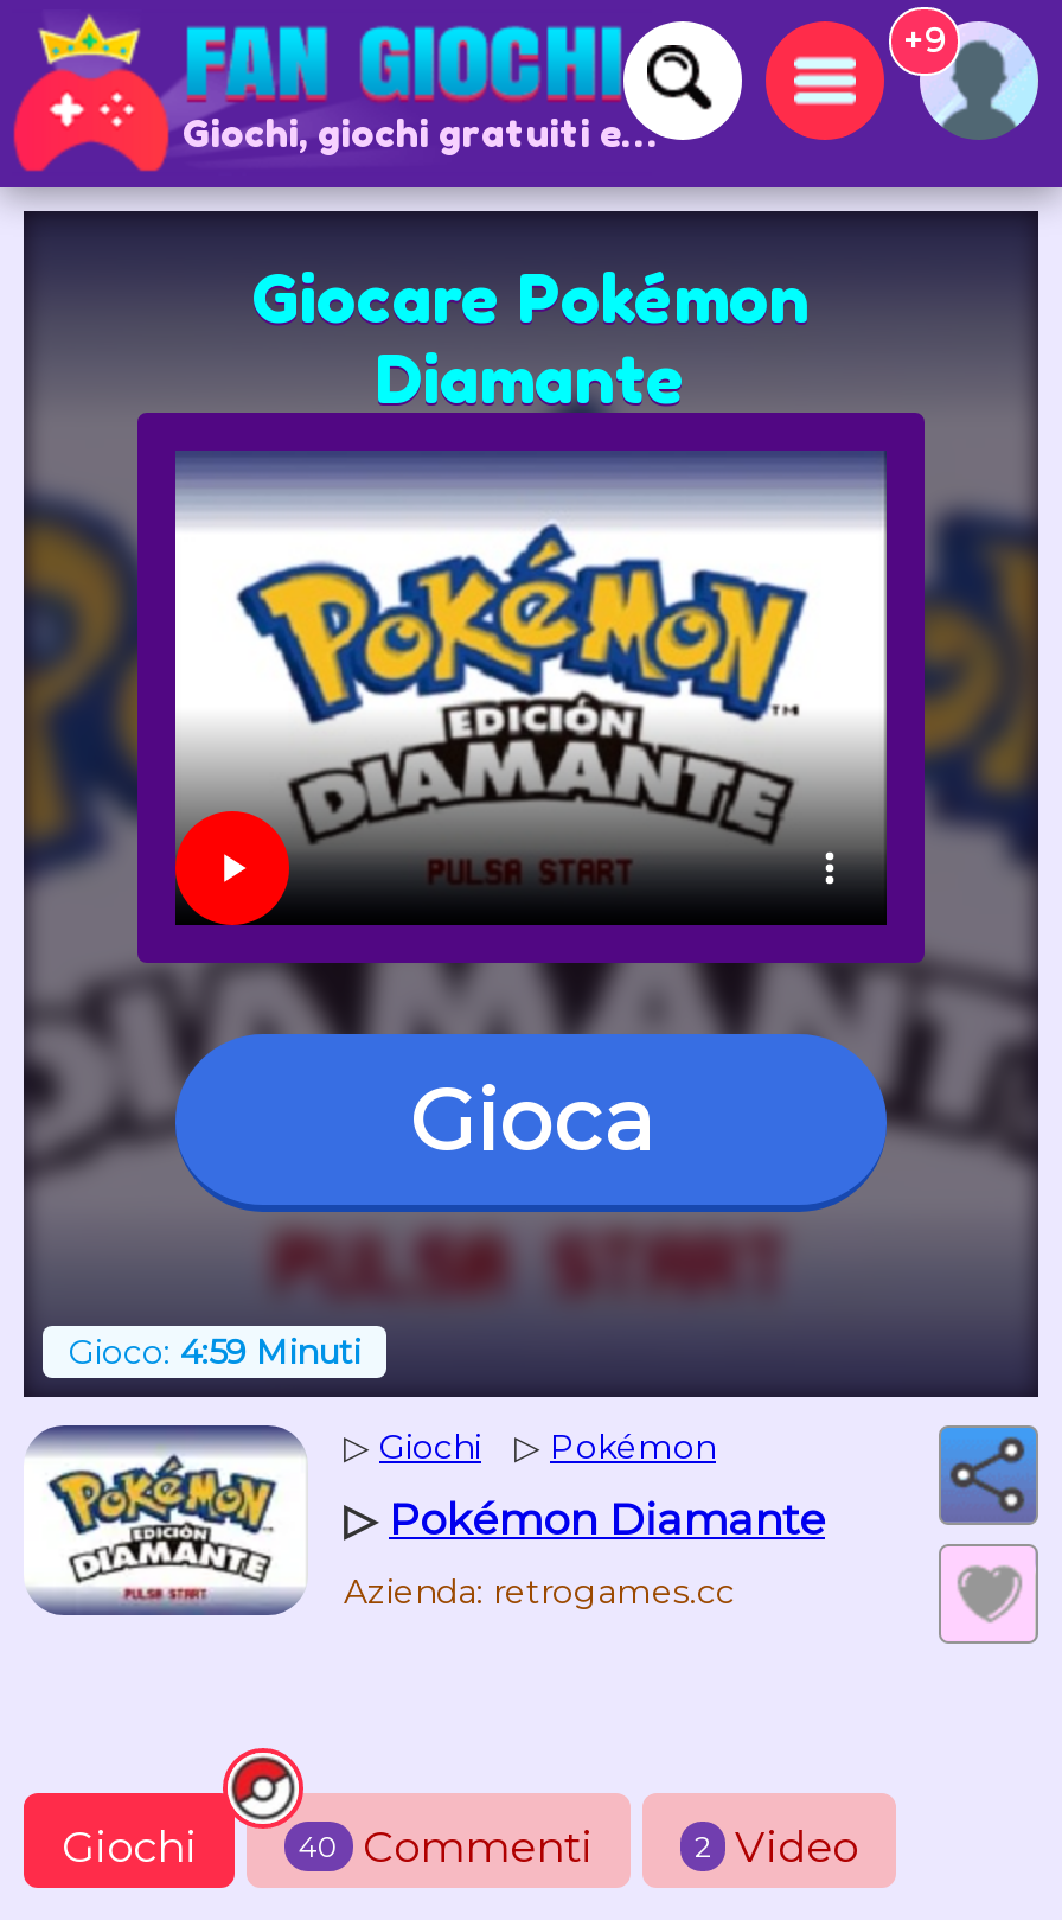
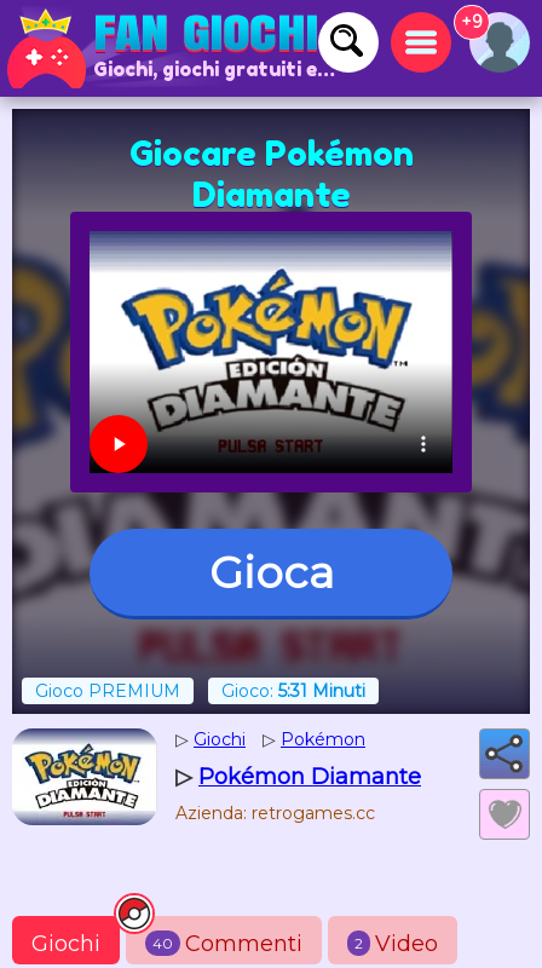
- Gioco: 4:59 Minuti
+ Gioco PREMIUM
+ Gioco: 5:31 Minuti
